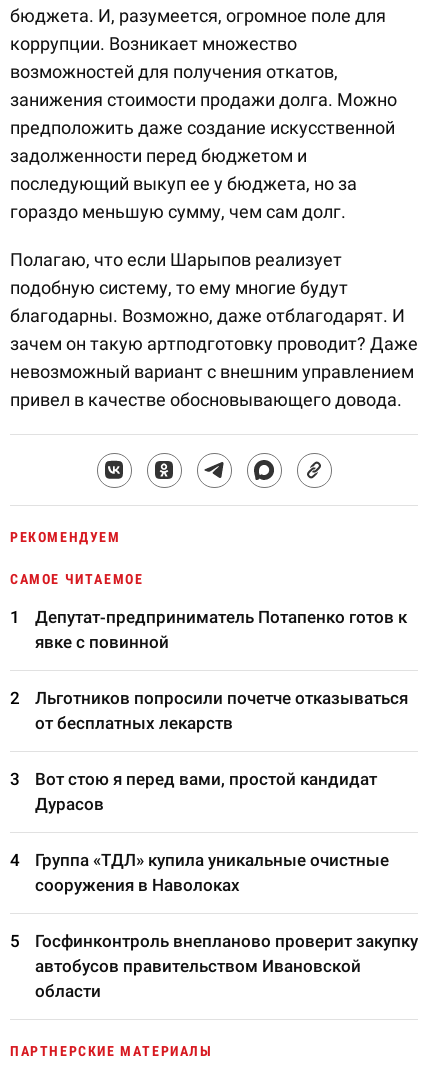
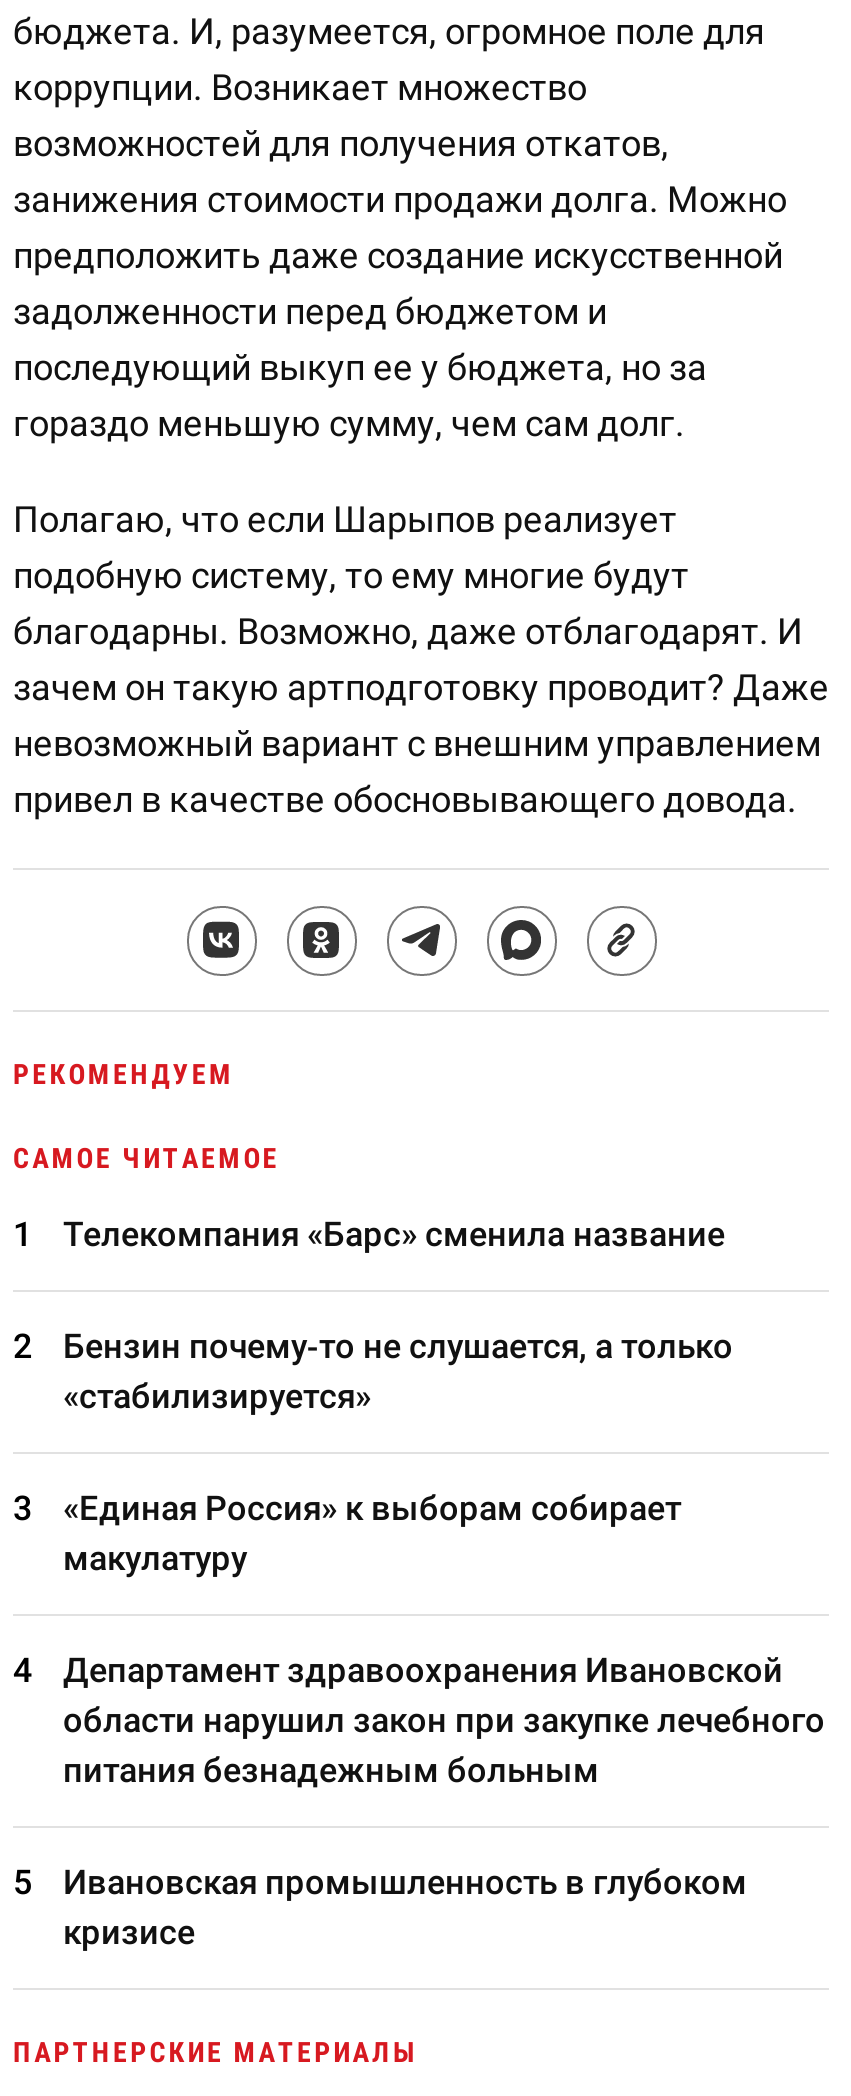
- Депутат-предприниматель Потапенко готов к
- явке с повинной
+ Телекомпания «Барс» сменила название

- Льготников попросили почетче отказываться
- от бесплатных лекарств
+ Бензин почему-то не слушается, а только
+ «стабилизируется»

- Вот стою я перед вами, простой кандидат
- Дурасов
+ «Единая Россия» к выборам собирает
+ макулатуру

- Группа «ТДЛ» купила уникальные очистные
- сооружения в Наволоках
+ Департамент здравоохранения Ивановской
+ области нарушил закон при закупке лечебного
+ питания безнадежным больным

- Госфинконтроль внепланово проверит закупку
- автобусов правительством Ивановской
- области
+ Ивановская промышленность в глубоком
+ кризисе
